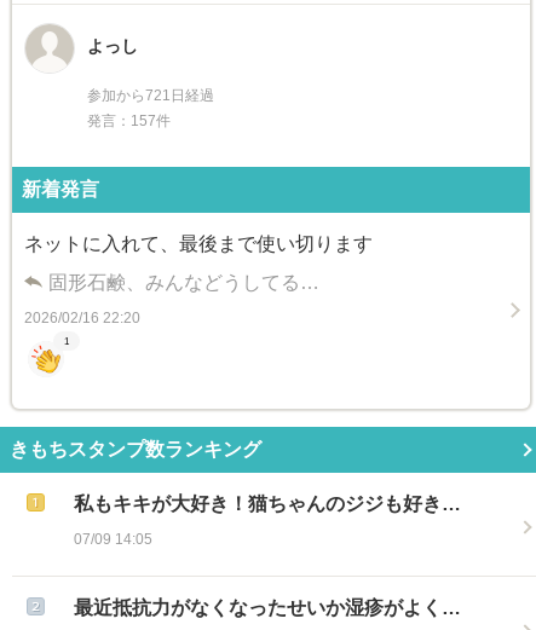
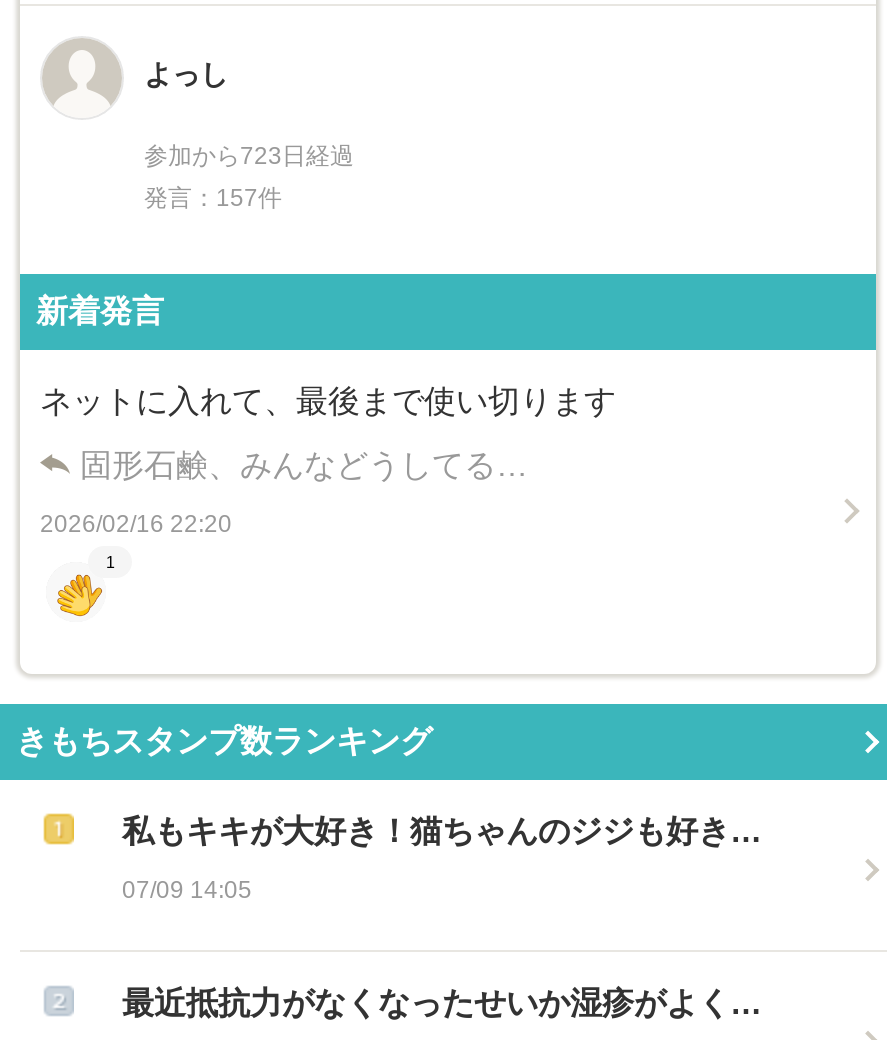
- 参加から721日経過
+ 参加から723日経過
